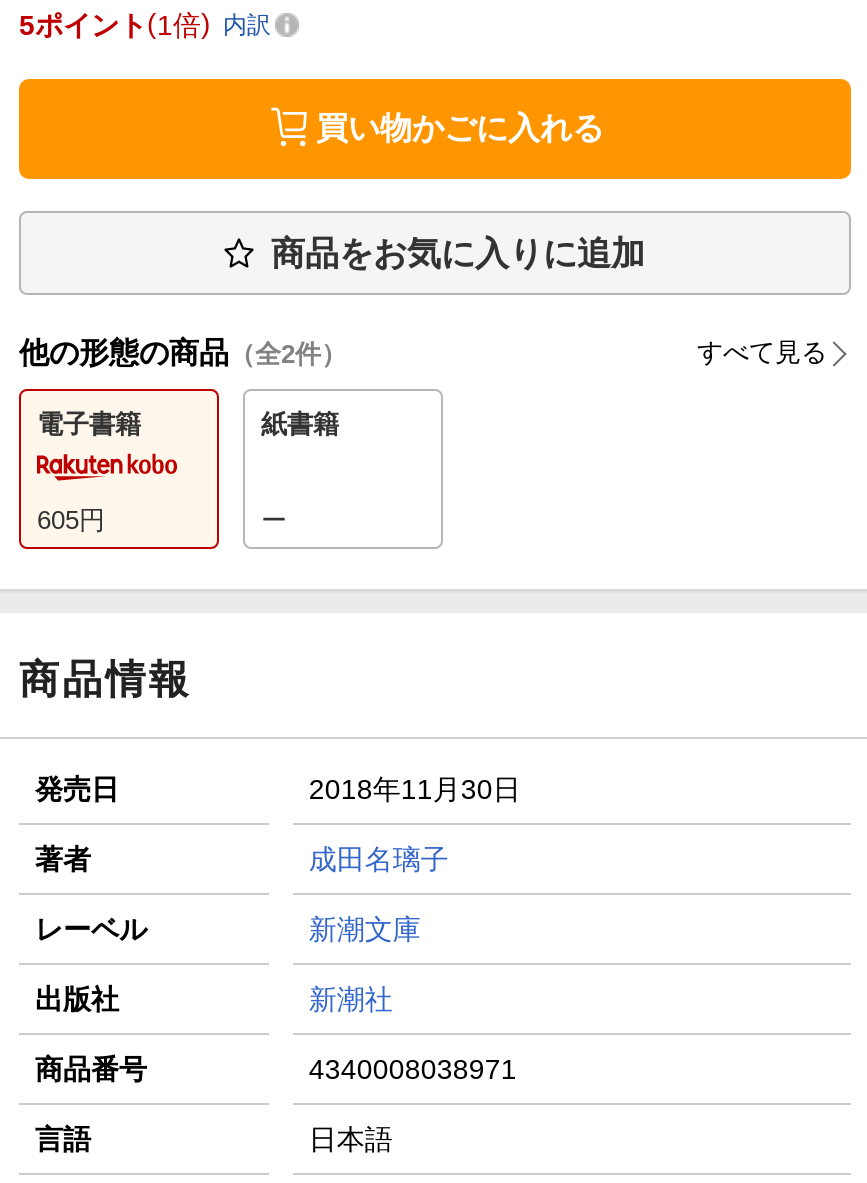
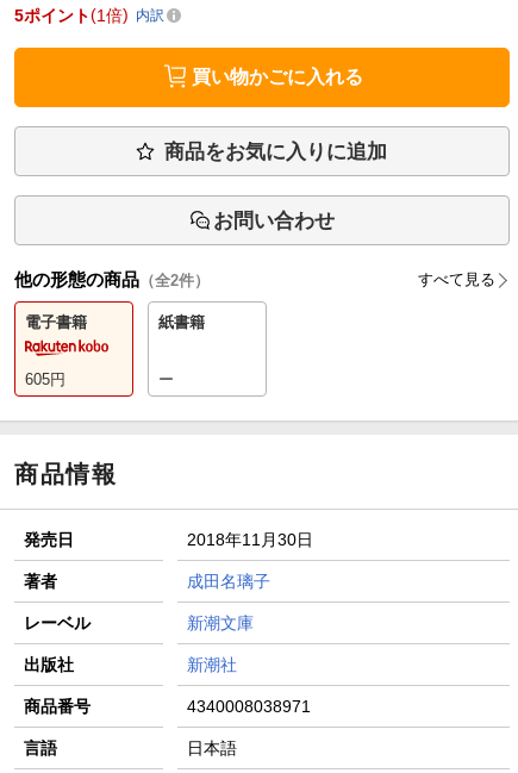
+ お問い合わせ
